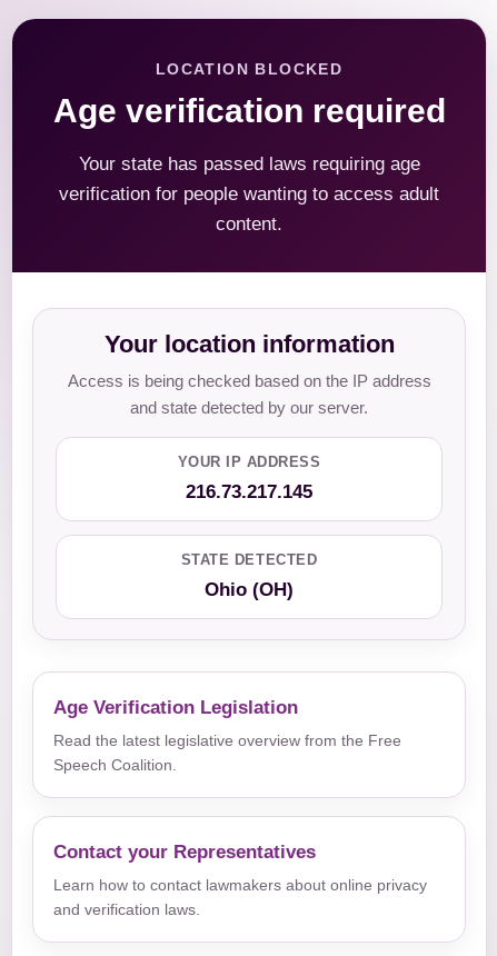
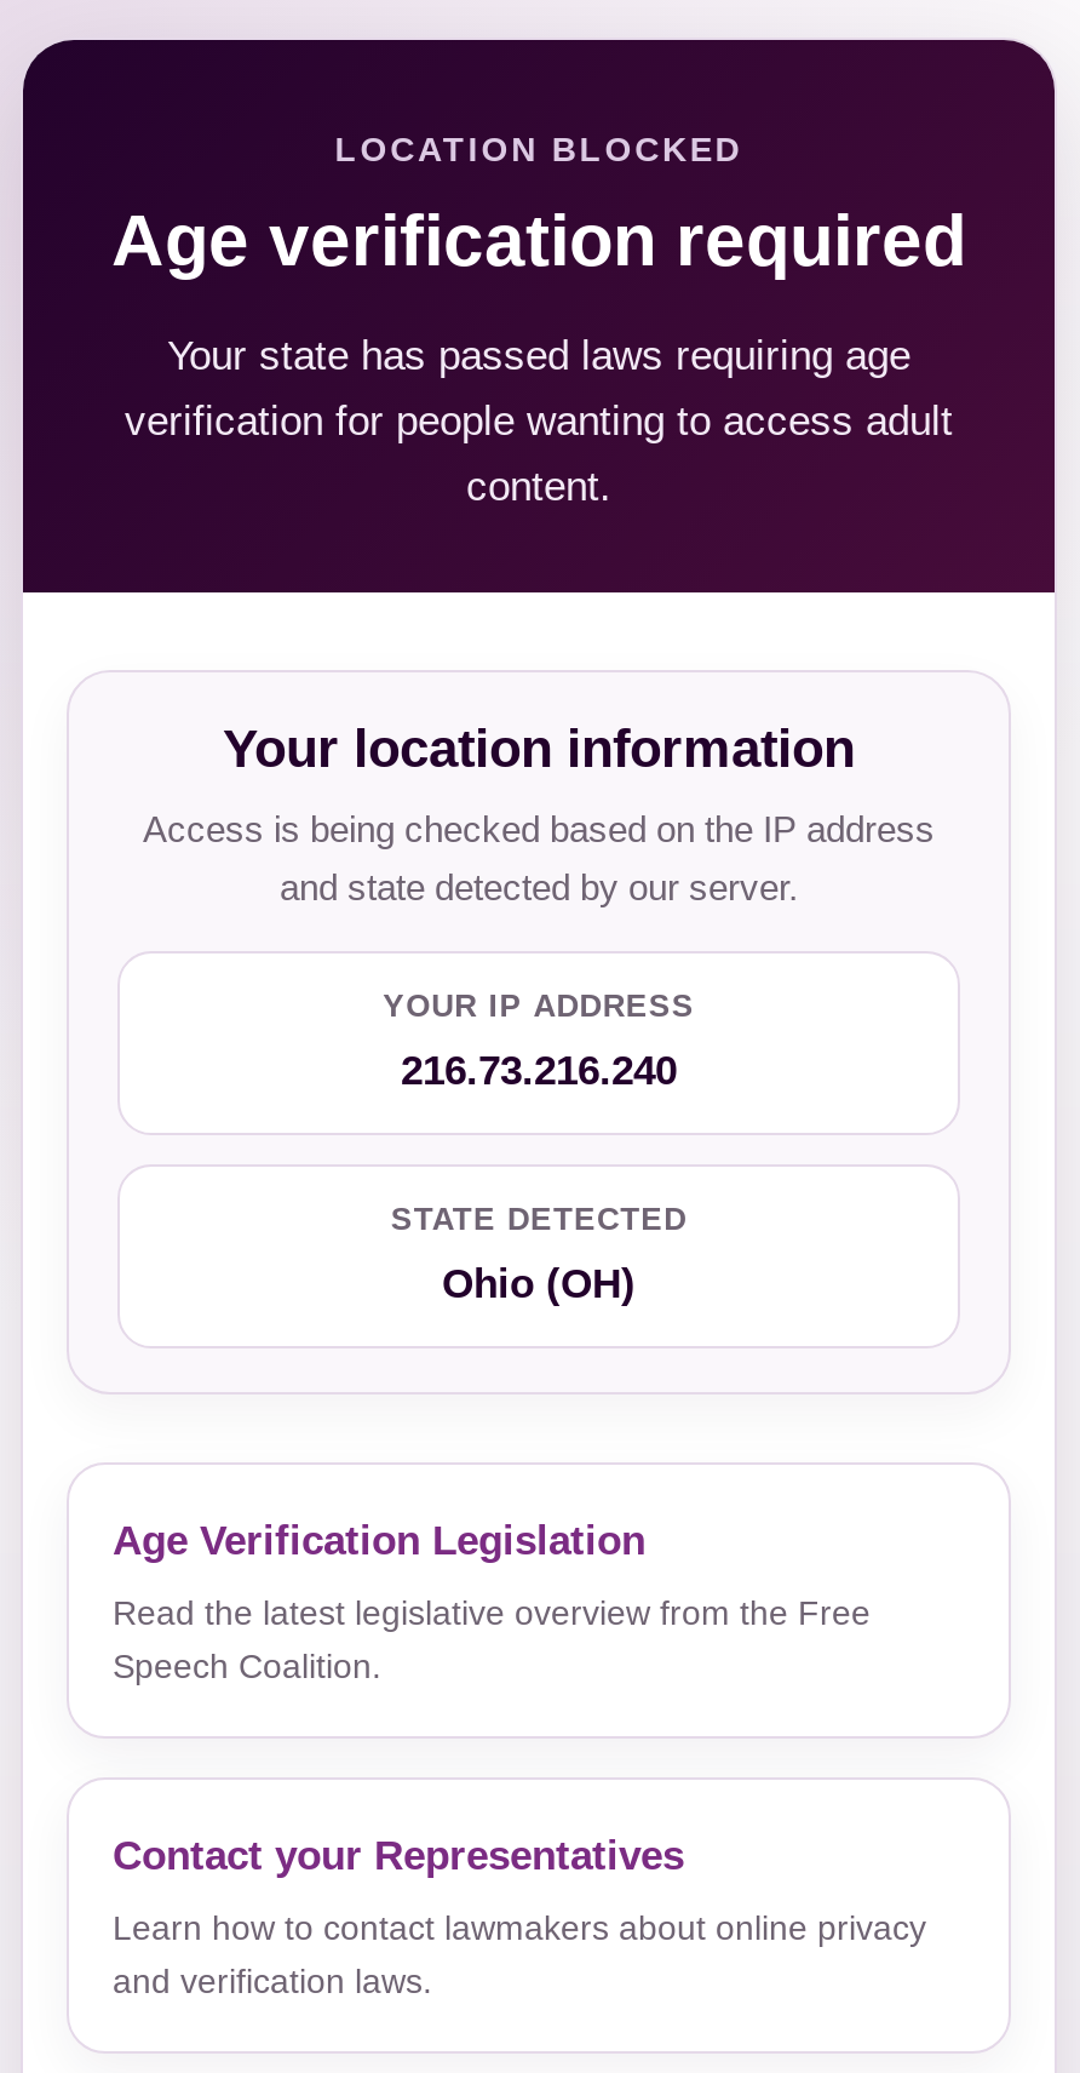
- 216.73.217.145
+ 216.73.216.240
